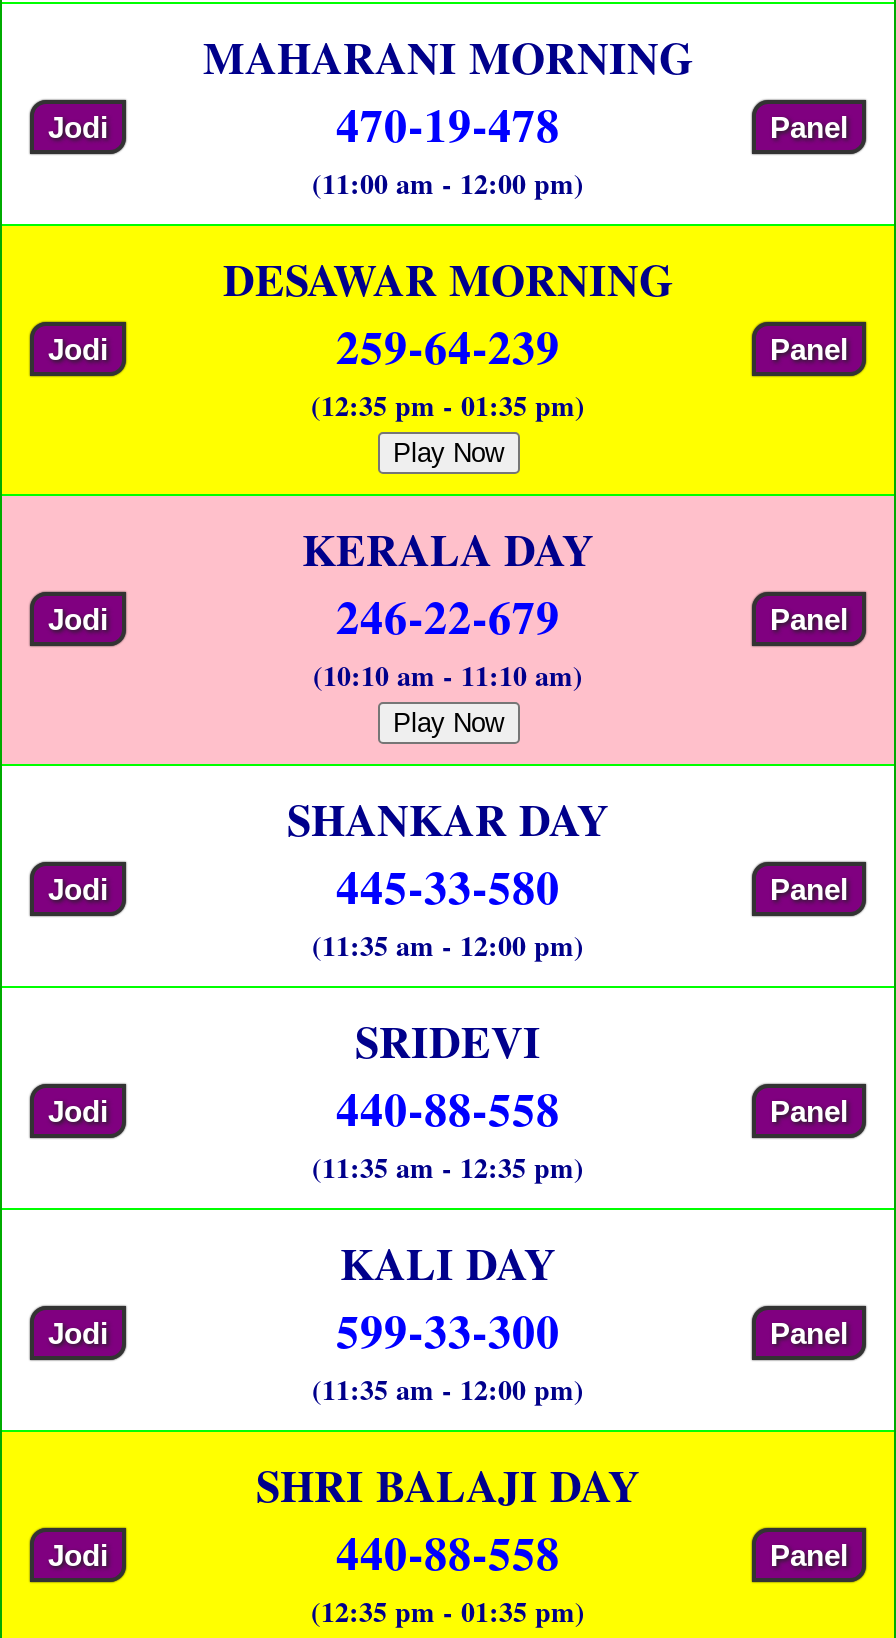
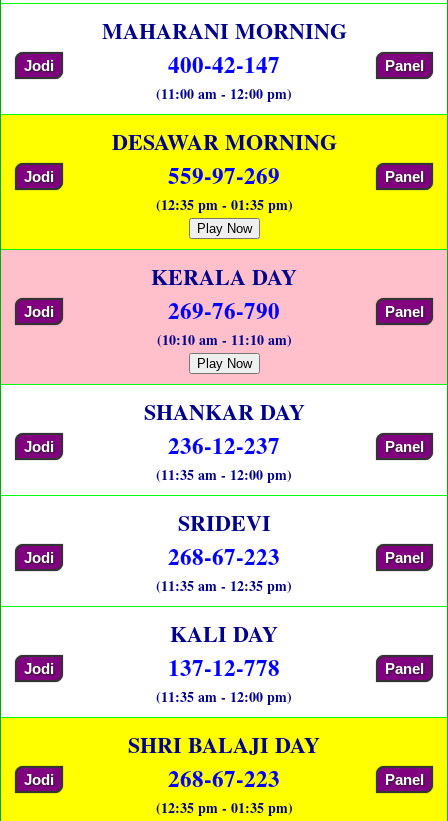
- 470-19-478
+ 400-42-147

- 259-64-239
+ 559-97-269

- 246-22-679
+ 269-76-790

- 445-33-580
+ 236-12-237

- 440-88-558
+ 268-67-223

- 599-33-300
+ 137-12-778

- 440-88-558
+ 268-67-223
